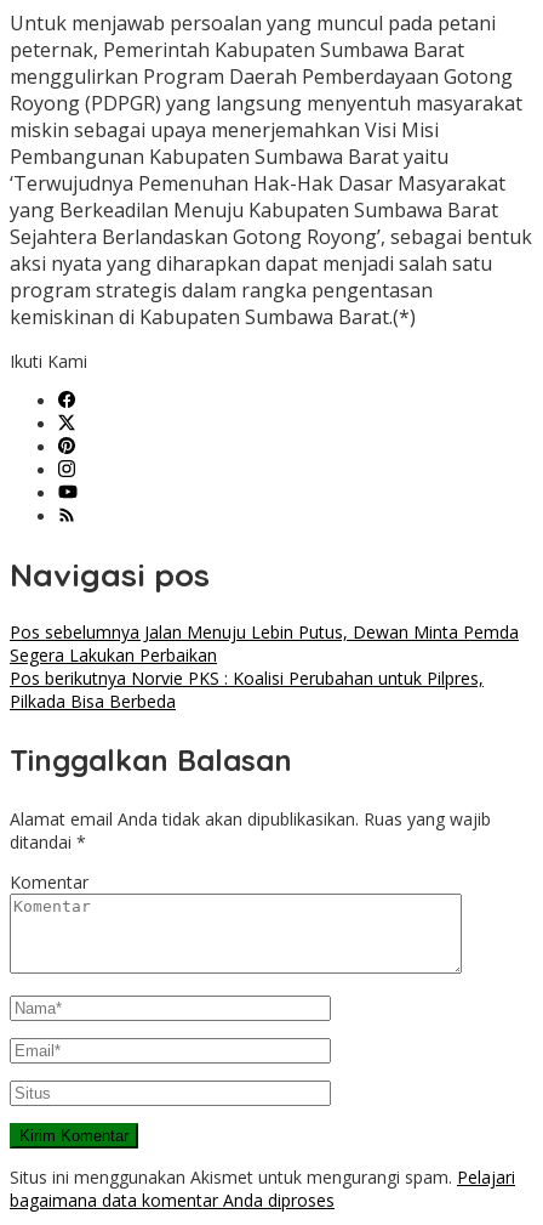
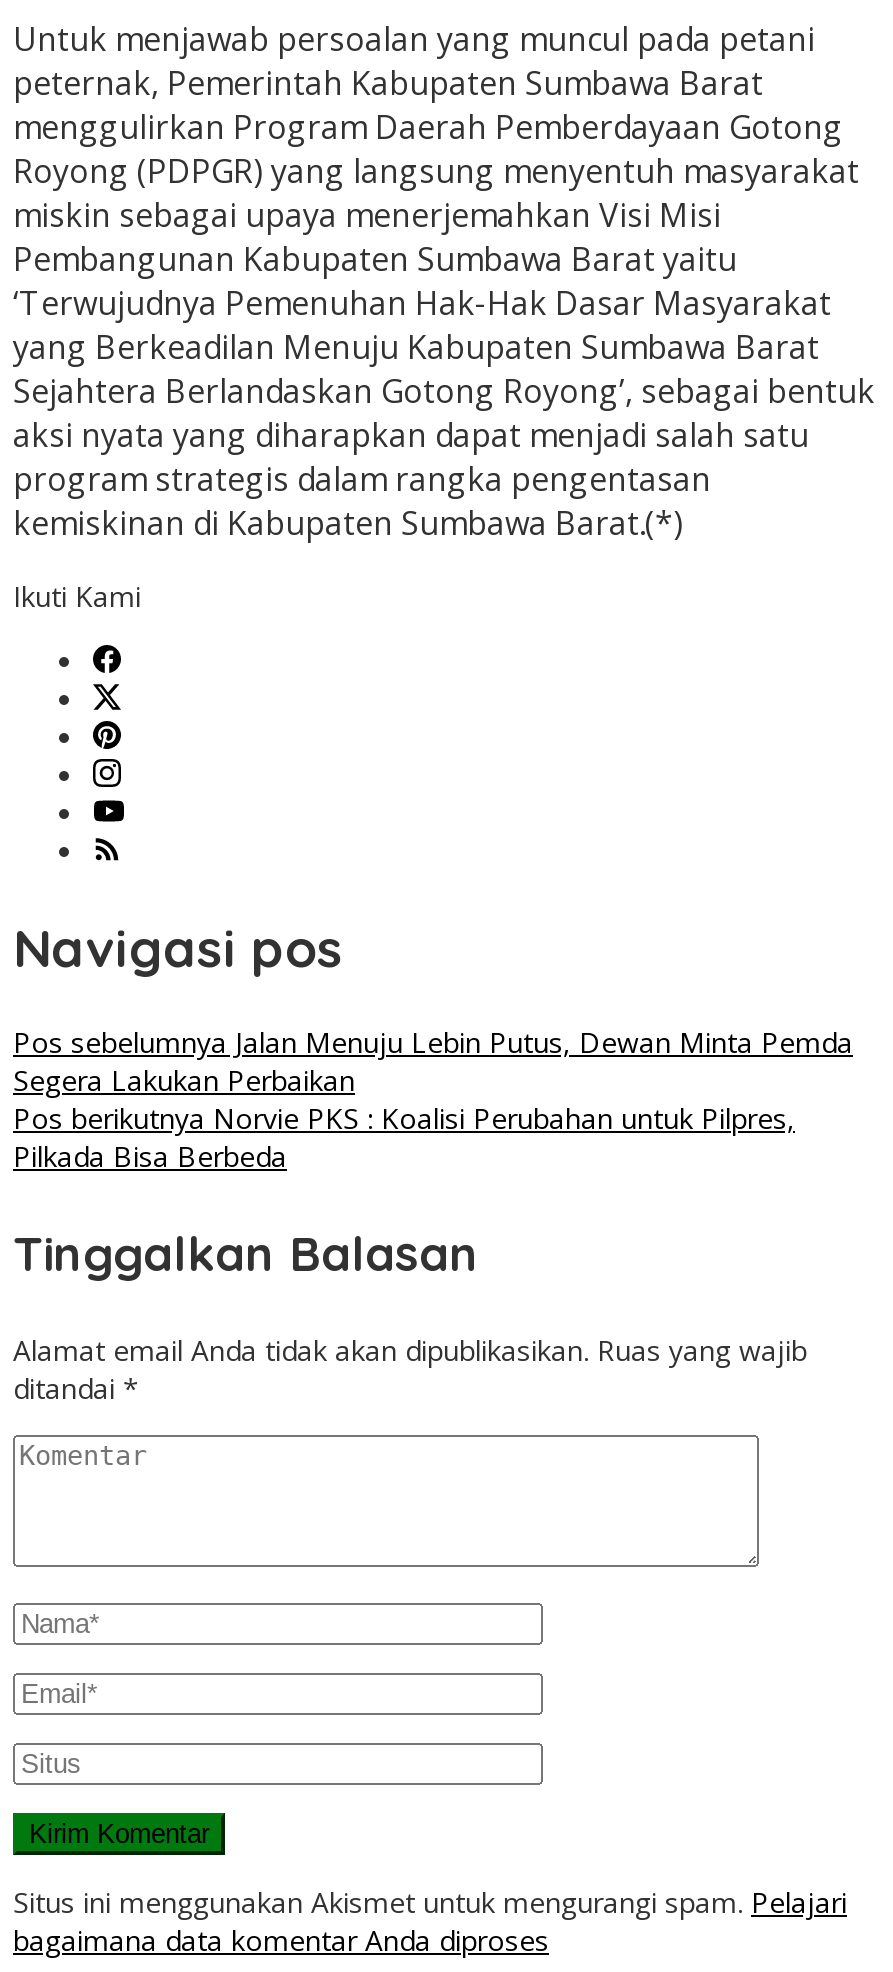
- Komentar
